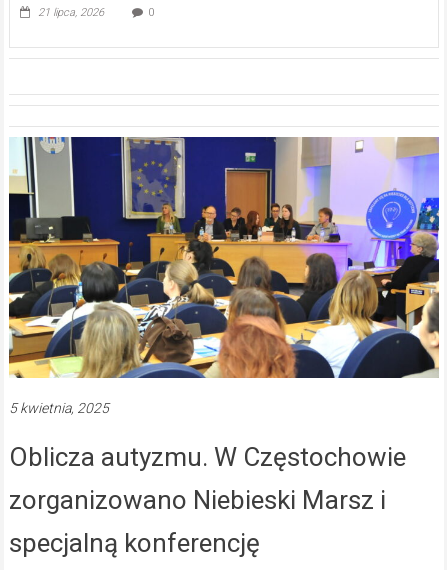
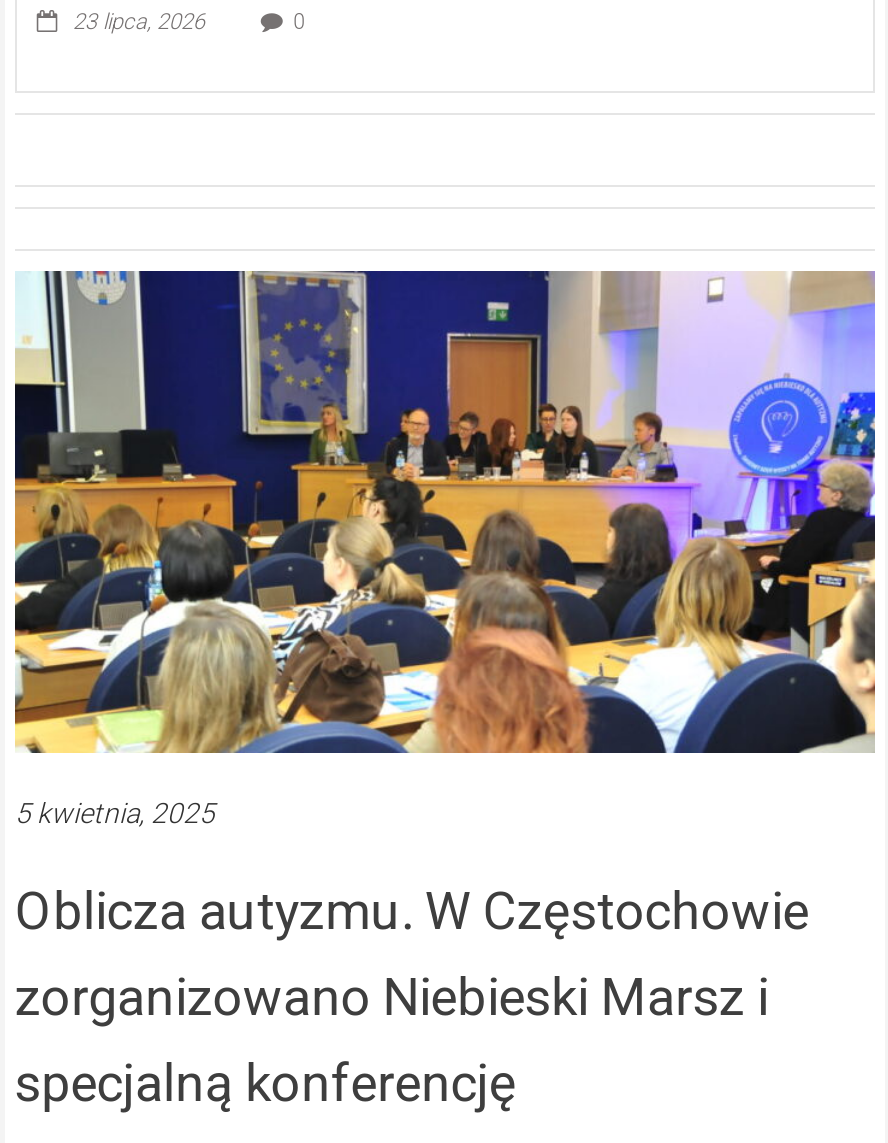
- 21 lipca, 2026
+ 23 lipca, 2026
